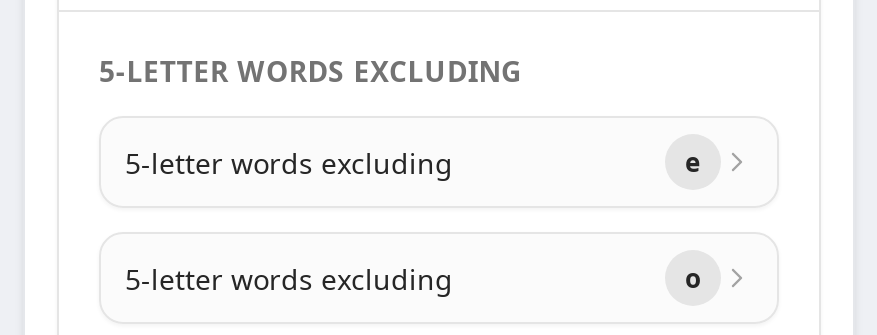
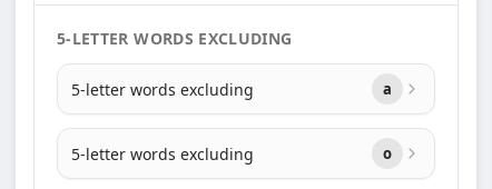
- e
+ a
